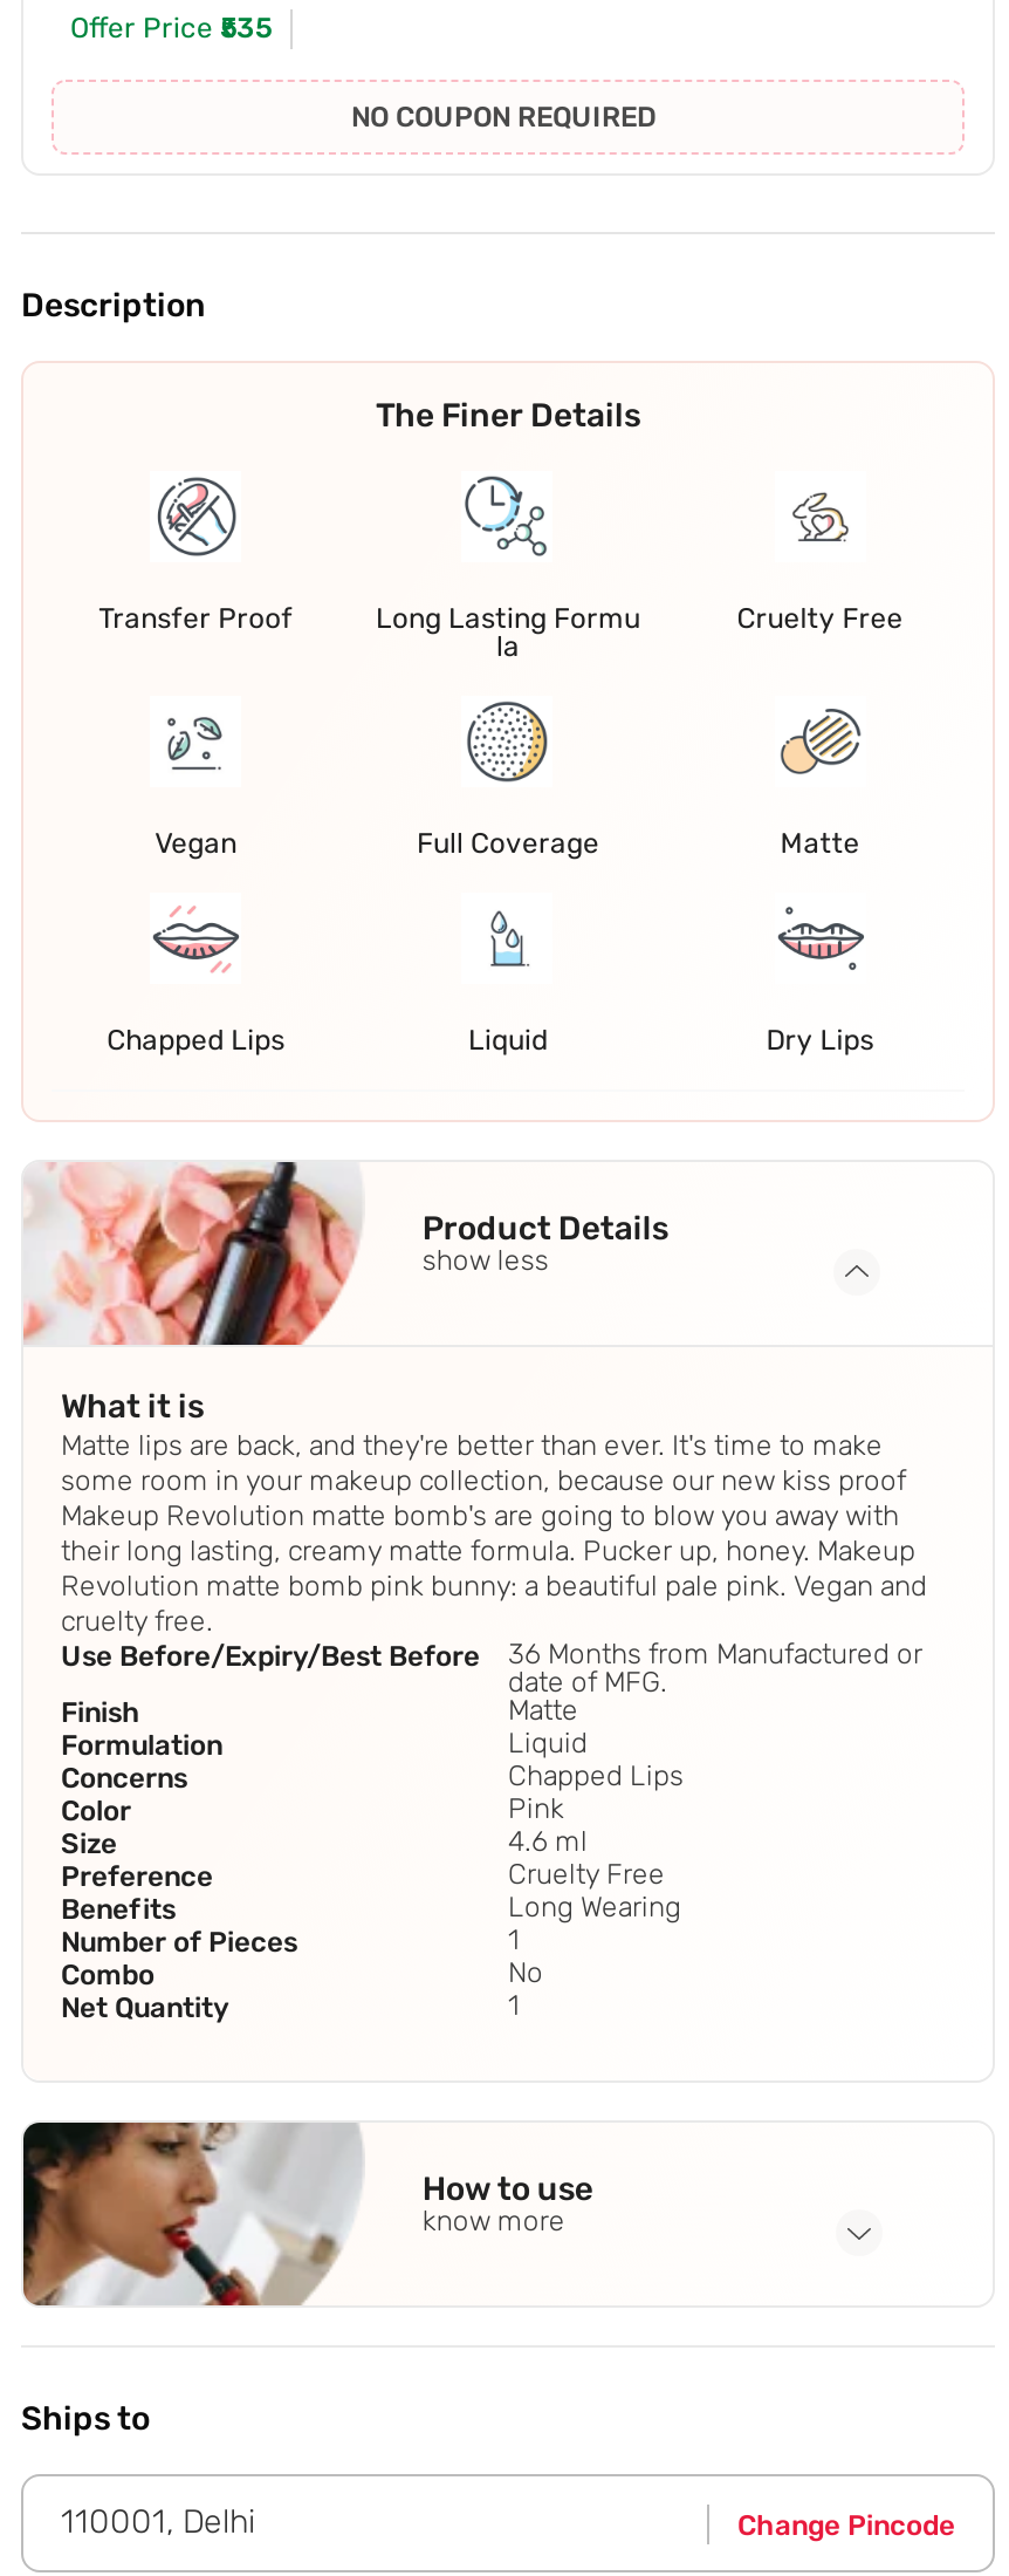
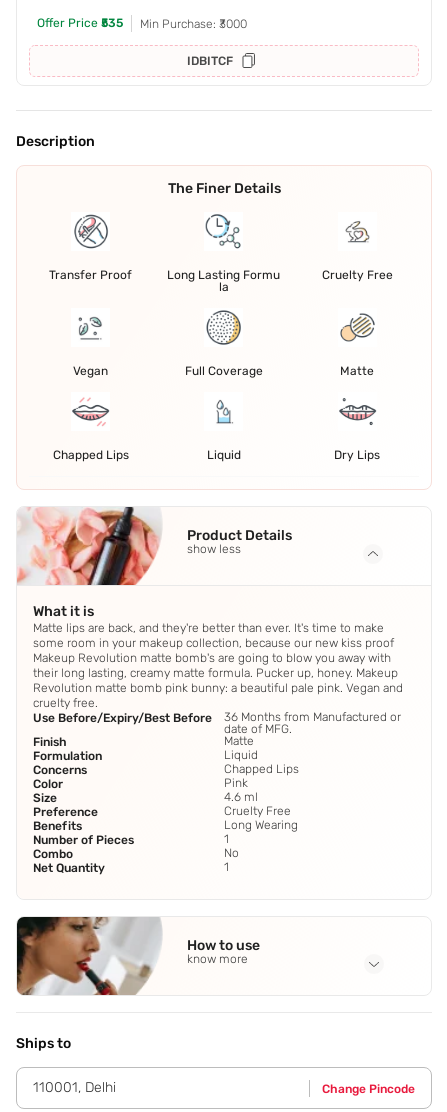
- NO COUPON REQUIRED
+ Min Purchase: ₹3000
+ IDBITCF
